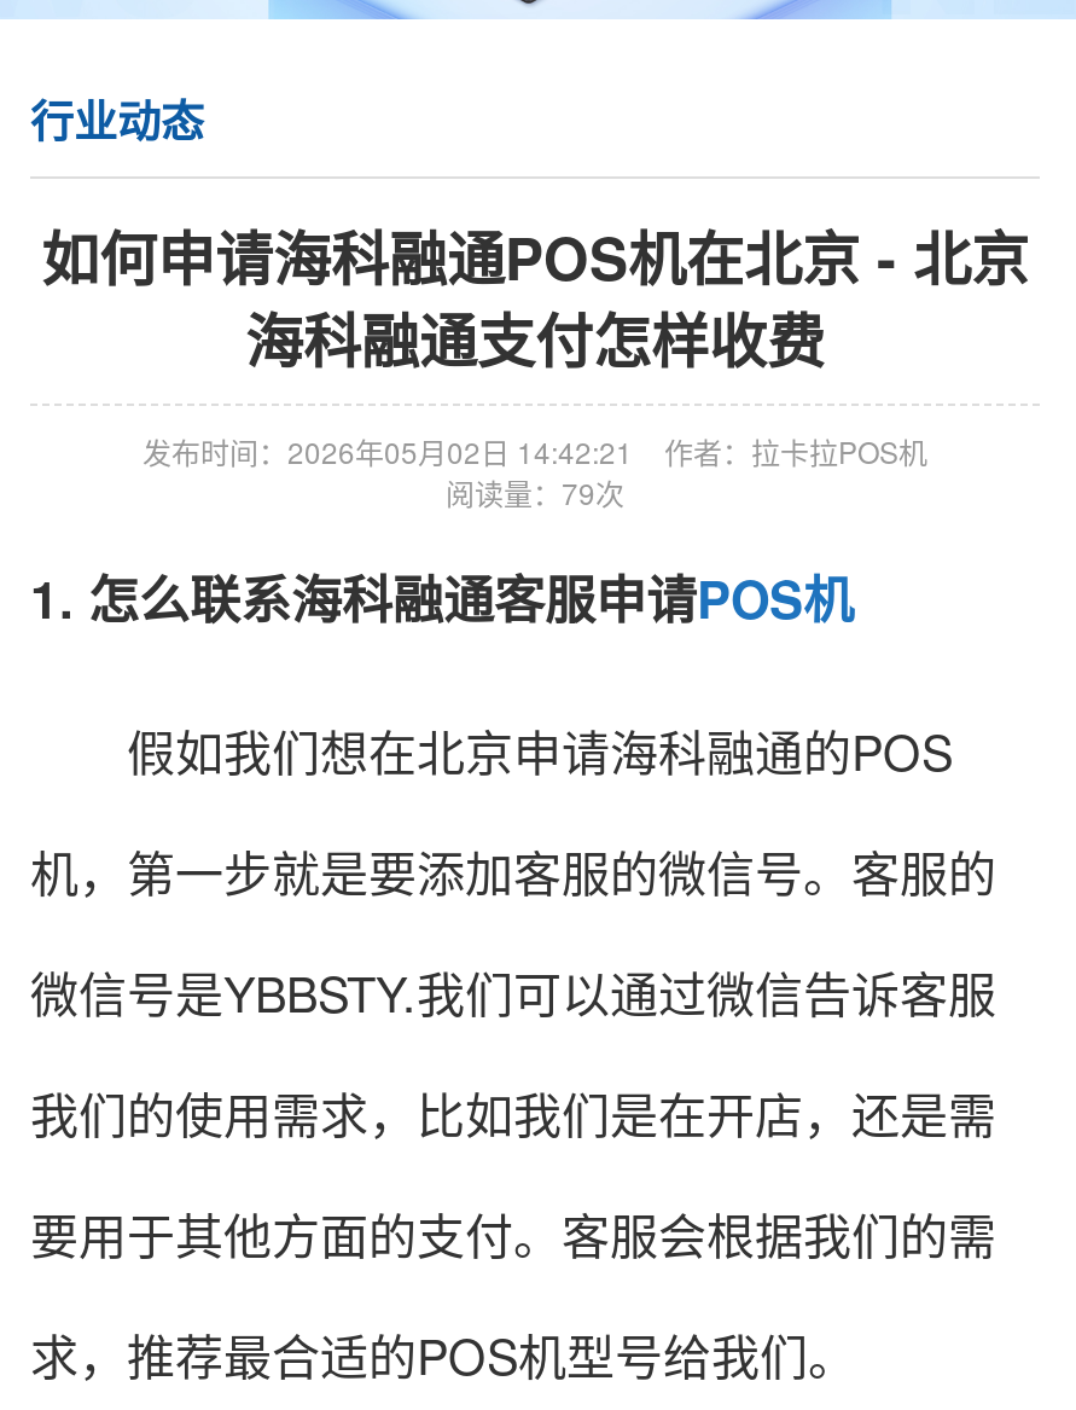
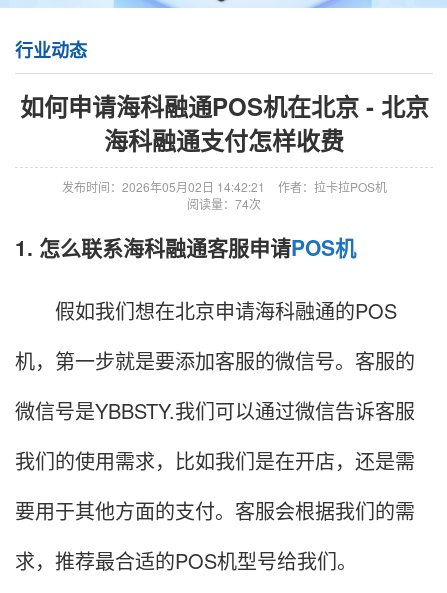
- 阅读量：79次
+ 阅读量：74次
